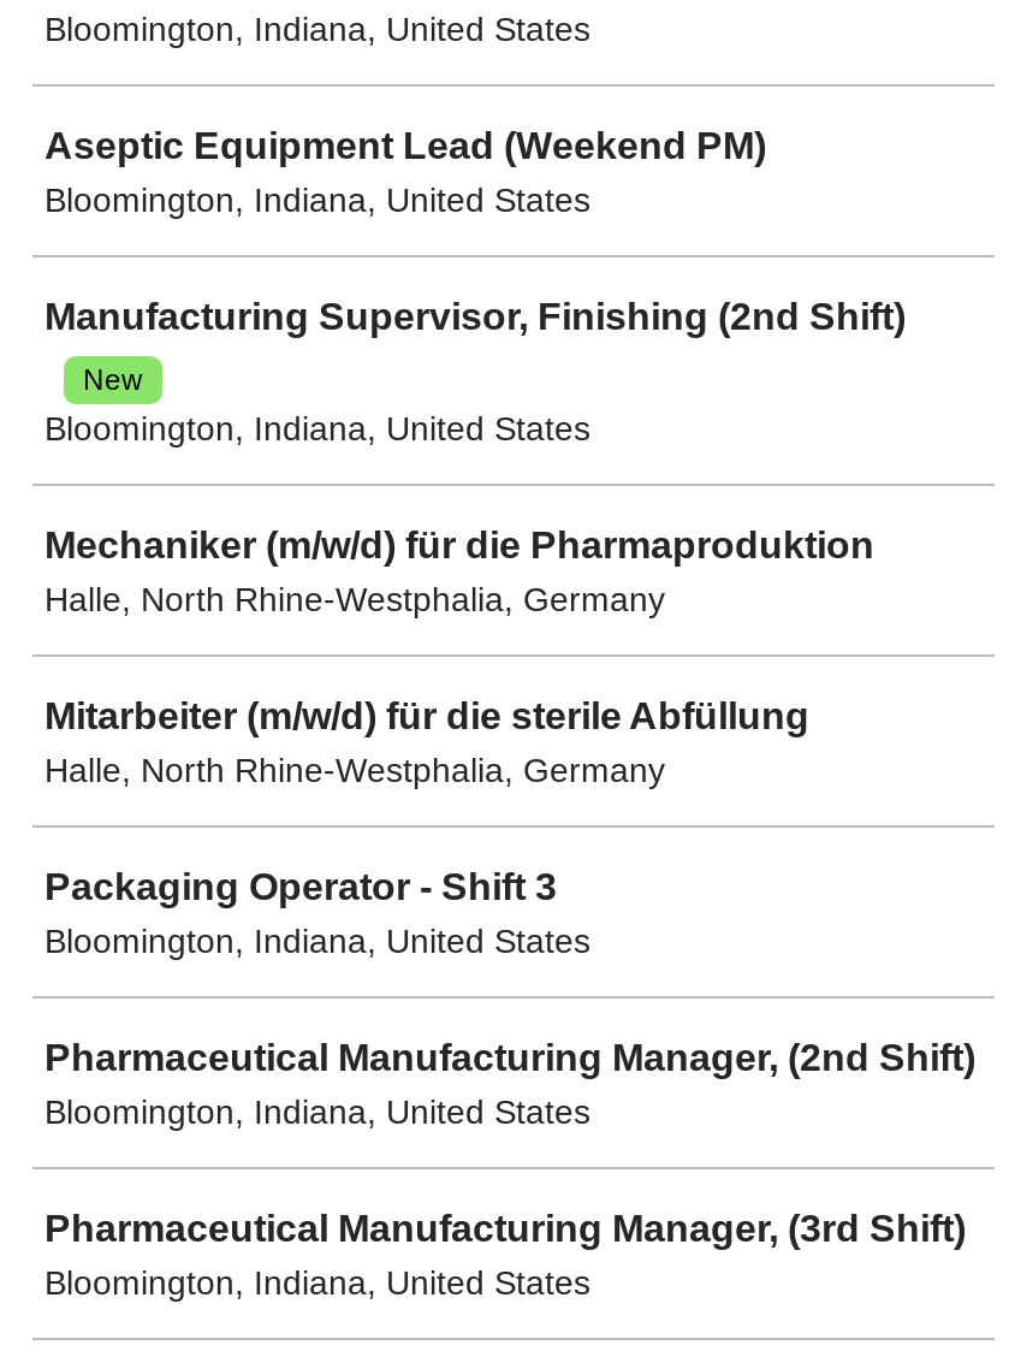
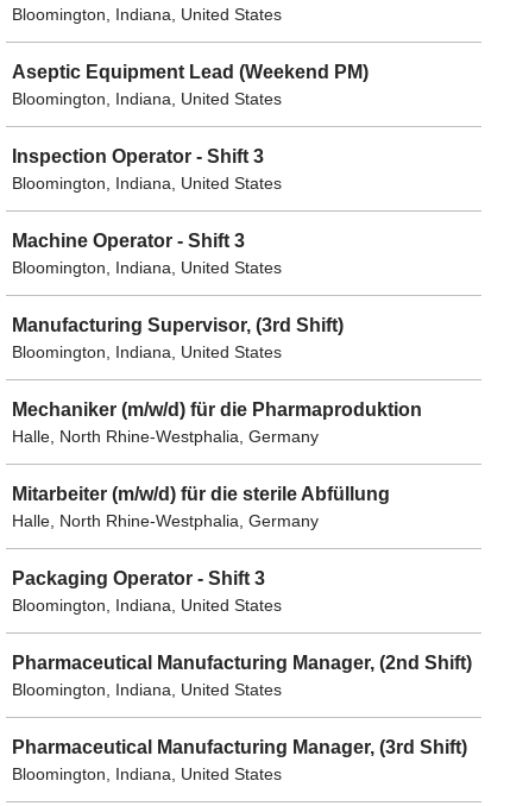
- Manufacturing Supervisor, Finishing (2nd Shift)
- New
+ Inspection Operator - Shift 3
+ Bloomington, Indiana, United States
+ Machine Operator - Shift 3
+ Bloomington, Indiana, United States
+ Manufacturing Supervisor, (3rd Shift)
